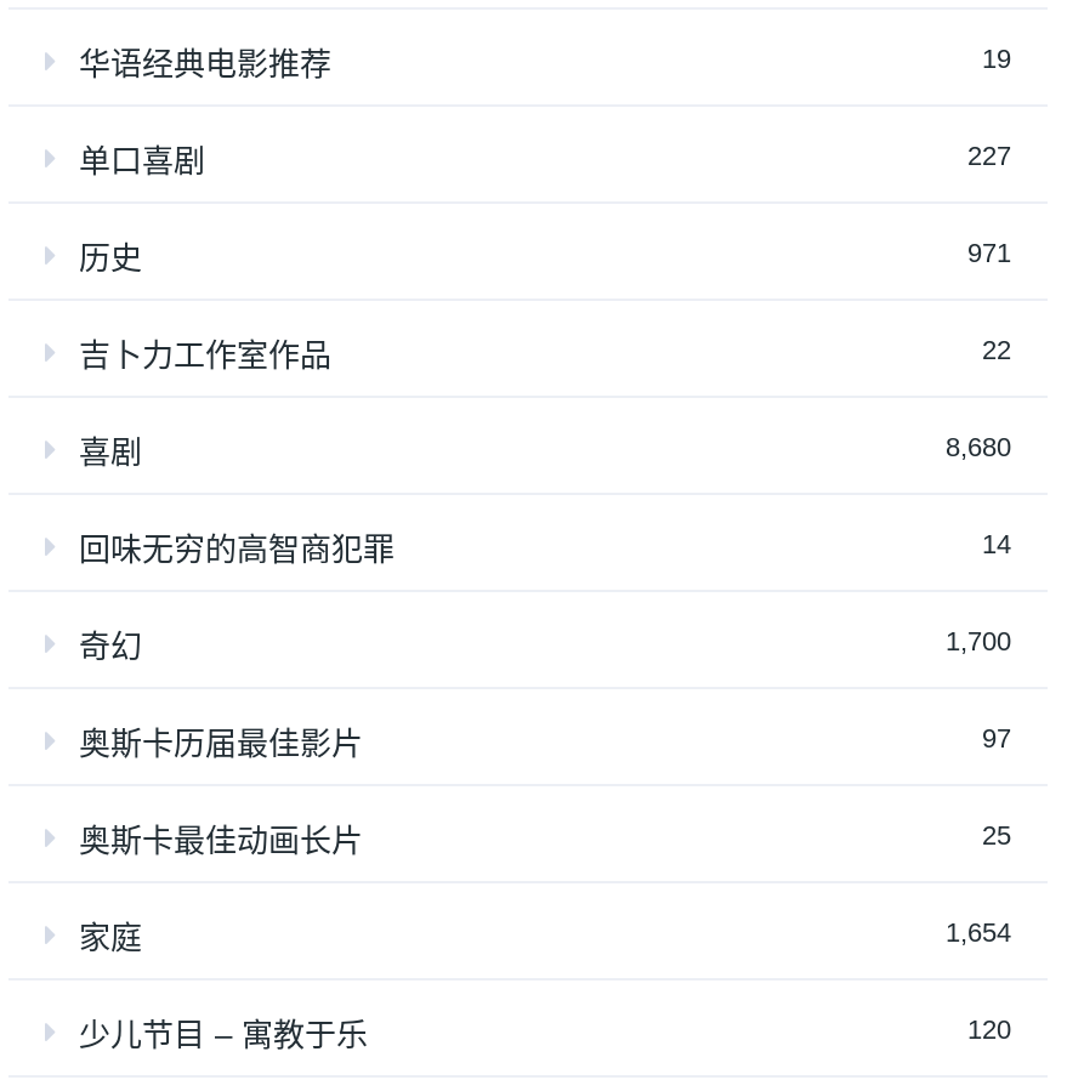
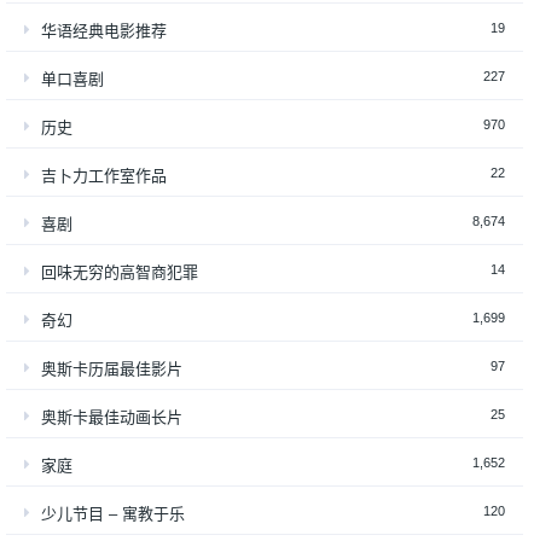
- 971
+ 970

- 8,680
+ 8,674

- 1,700
+ 1,699

- 1,654
+ 1,652
